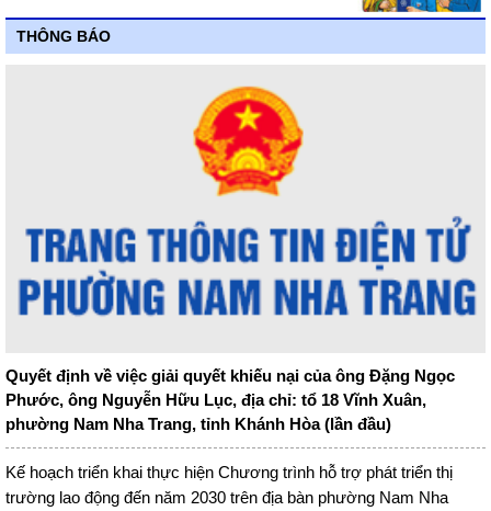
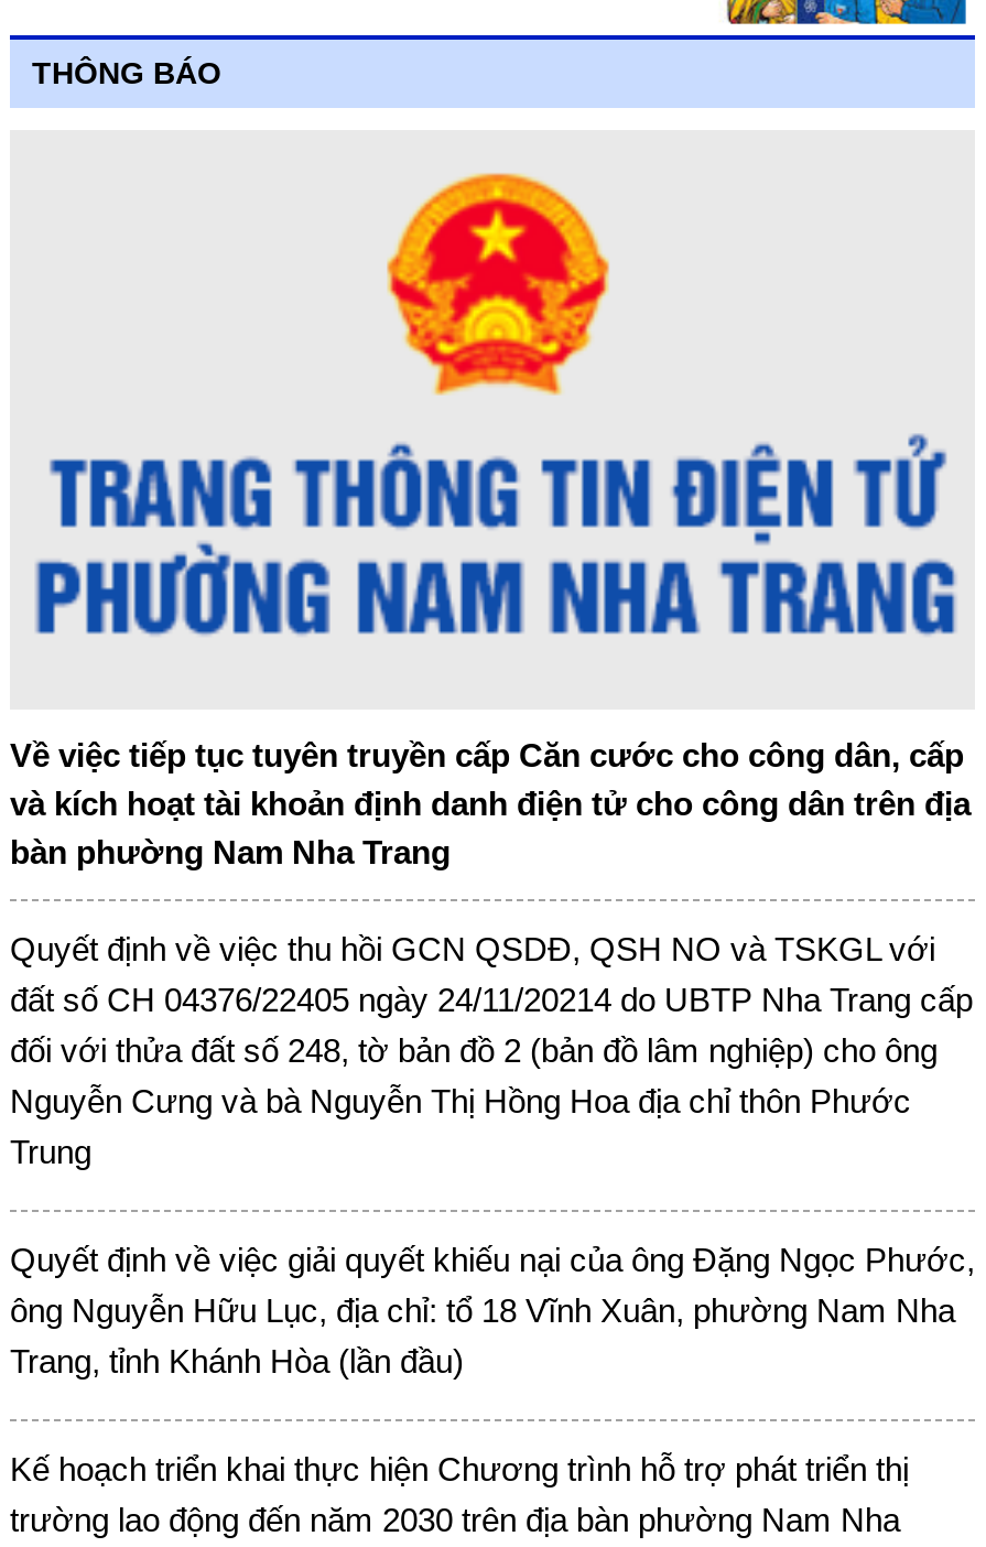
- Quyết định về việc giải quyết khiếu nại của ông Đặng Ngọc
- Phước, ông Nguyễn Hữu Lục, địa chỉ: tổ 18 Vĩnh Xuân,
- phường Nam Nha Trang, tỉnh Khánh Hòa (lần đầu)
+ Về việc tiếp tục tuyên truyền cấp Căn cước cho công dân, cấp
+ và kích hoạt tài khoản định danh điện tử cho công dân trên địa
+ bàn phường Nam Nha Trang
+ Quyết định về việc thu hồi GCN QSDĐ, QSH NO và TSKGL với
+ đất số CH 04376/22405 ngày 24/11/20214 do UBTP Nha Trang cấp
+ đối với thửa đất số 248, tờ bản đồ 2 (bản đồ lâm nghiệp) cho ông
+ Nguyễn Cưng và bà Nguyễn Thị Hồng Hoa địa chỉ thôn Phước
+ Trung
+ Quyết định về việc giải quyết khiếu nại của ông Đặng Ngọc Phước,
+ ông Nguyễn Hữu Lục, địa chỉ: tổ 18 Vĩnh Xuân, phường Nam Nha
+ Trang, tỉnh Khánh Hòa (lần đầu)
